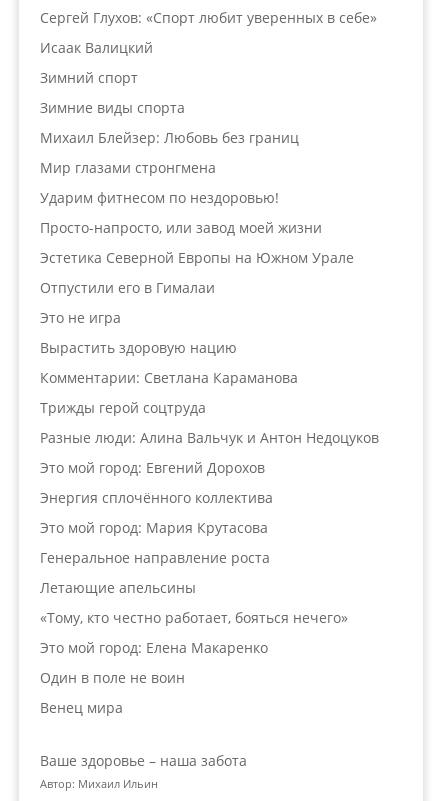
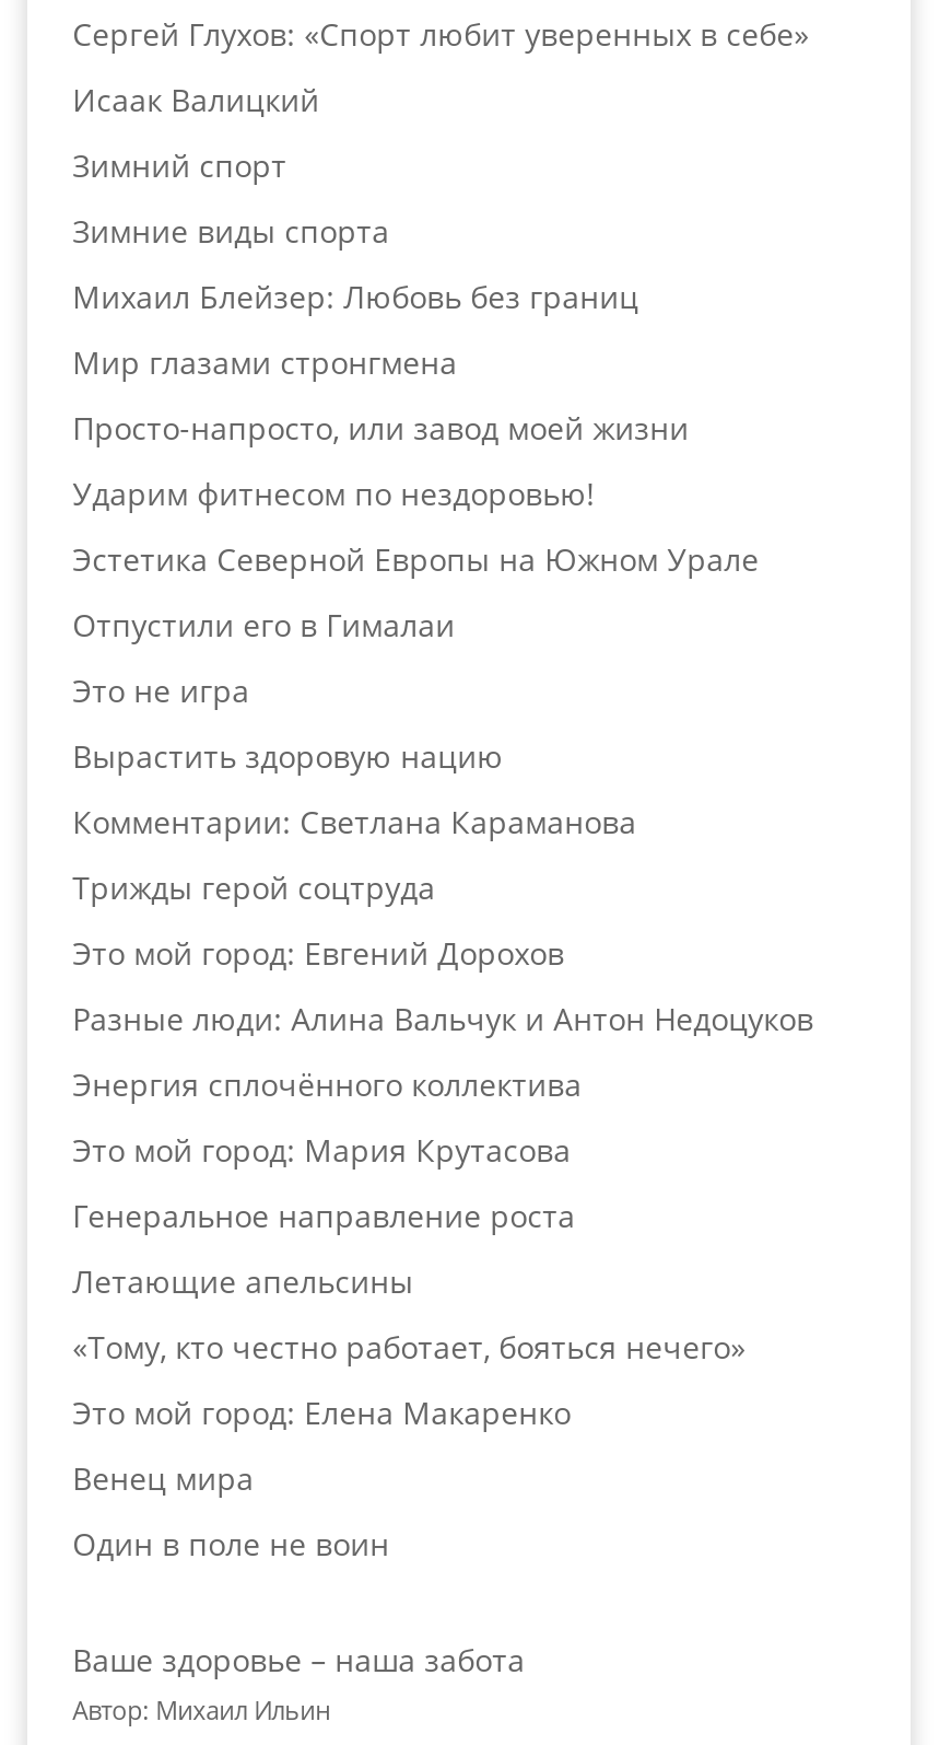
moved down: Ударим фитнесом по нездоровью!

moved up: Просто-напросто, или завод моей жизни

moved down: Разные люди: Алина Вальчук и Антон Недоцуков

moved up: Это мой город: Евгений Дорохов

moved down: Один в поле не воин

moved up: Венец мира
